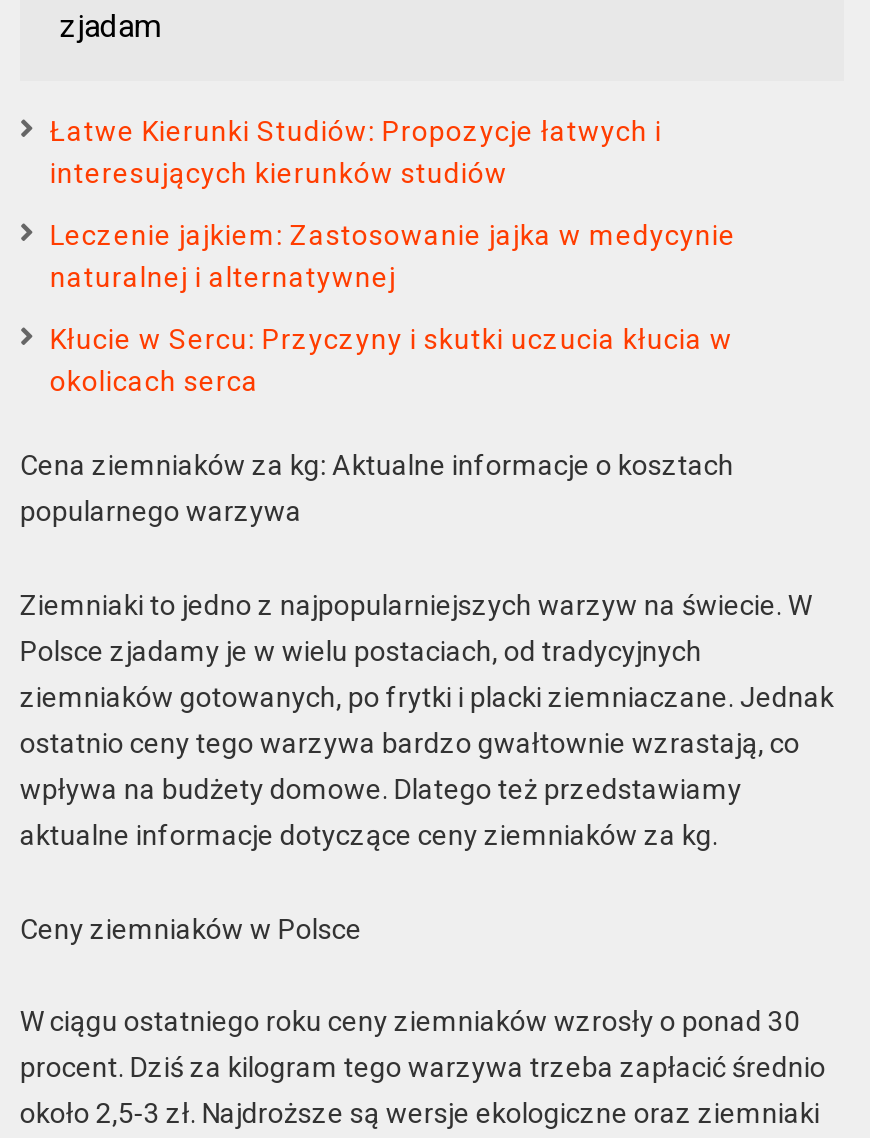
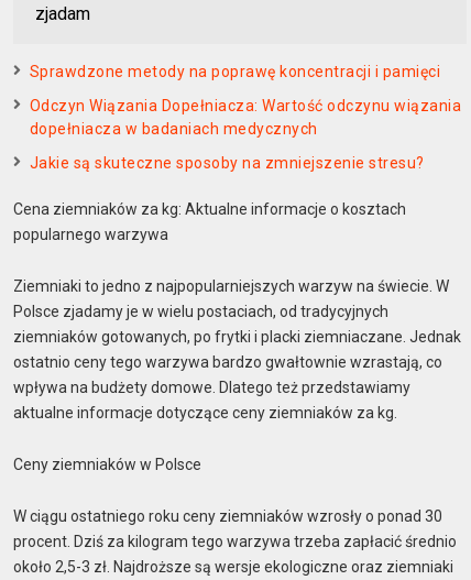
- Łatwe Kierunki Studiów: Propozycje łatwych i
- interesujących kierunków studiów
+ Sprawdzone metody na poprawę koncentracji i pamięci

- Leczenie jajkiem: Zastosowanie jajka w medycynie
- naturalnej i alternatywnej
+ Odczyn Wiązania Dopełniacza: Wartość odczynu wiązania
+ dopełniacza w badaniach medycznych

- Kłucie w Sercu: Przyczyny i skutki uczucia kłucia w
- okolicach serca
+ Jakie są skuteczne sposoby na zmniejszenie stresu?
